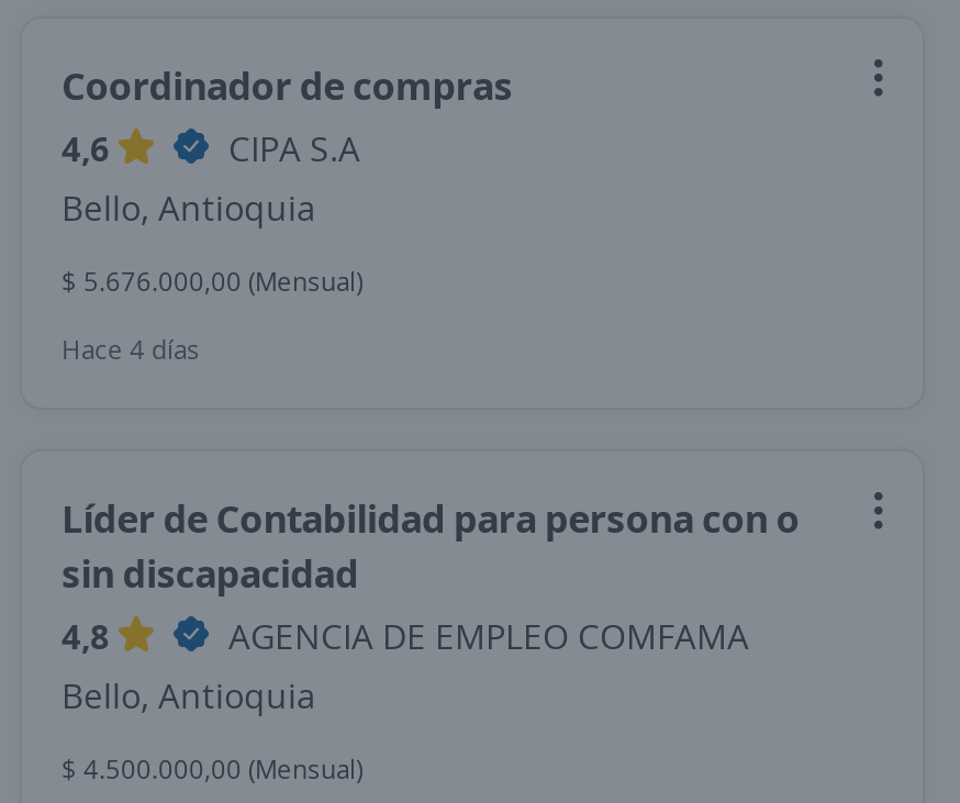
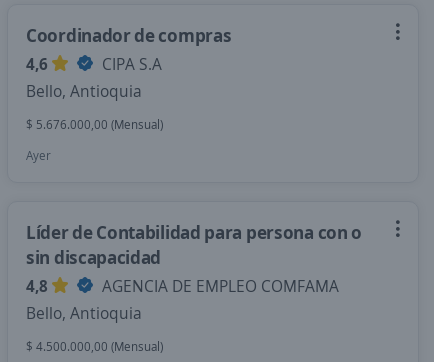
- Hace 4 días
+ Ayer
